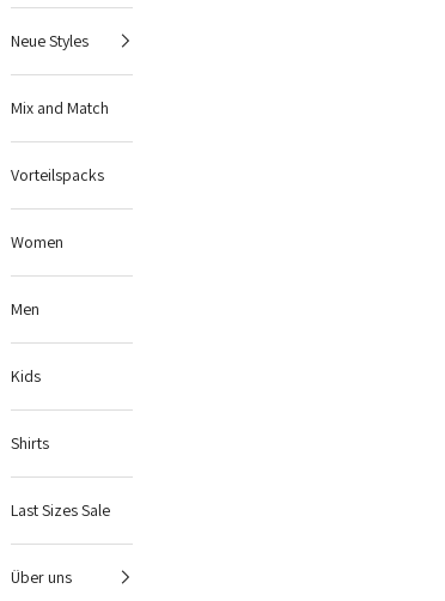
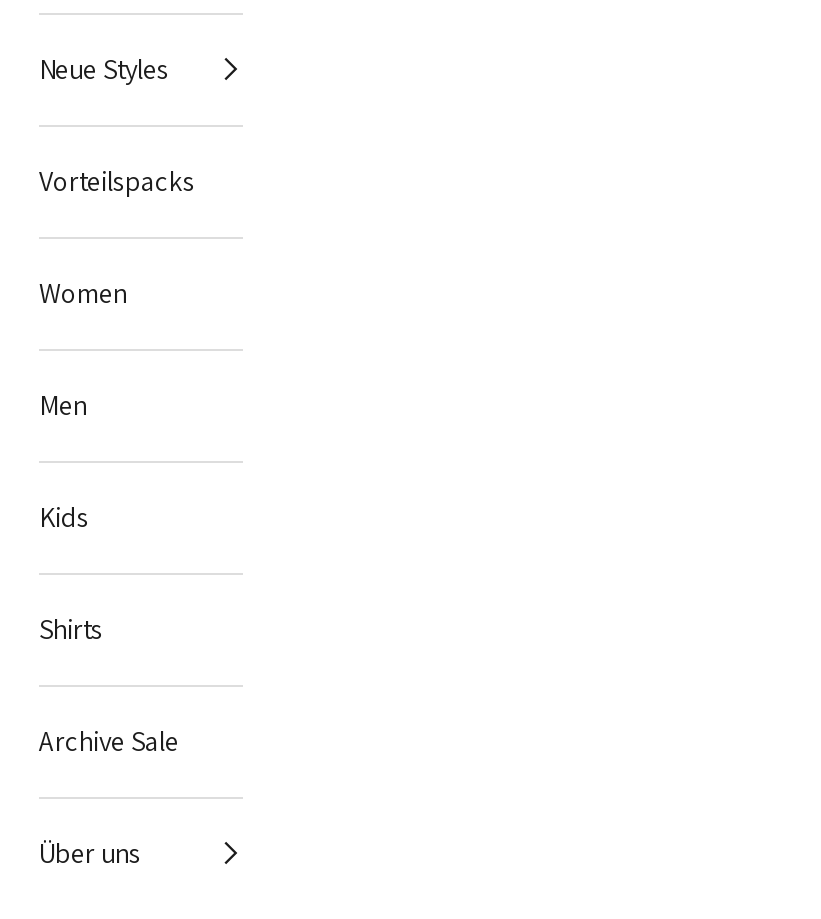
- Mix and Match

- Last Sizes Sale
+ Archive Sale
